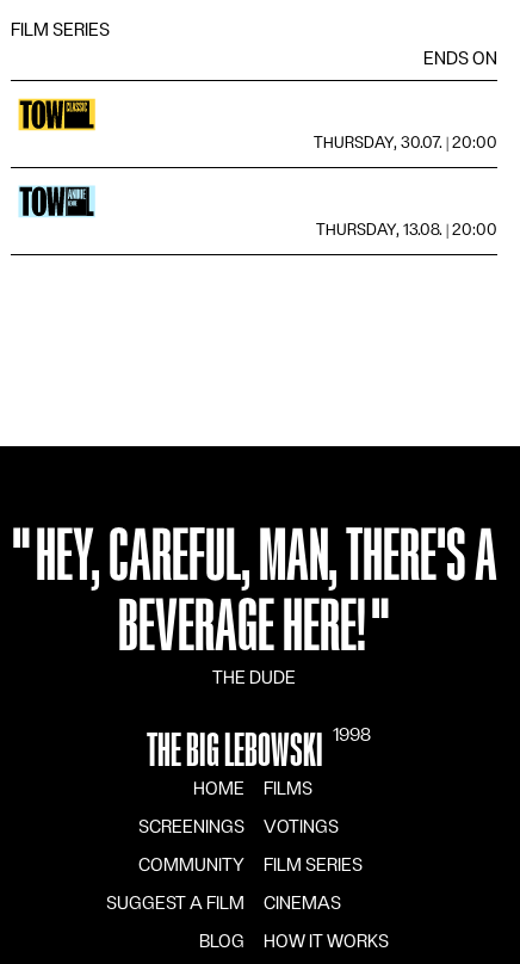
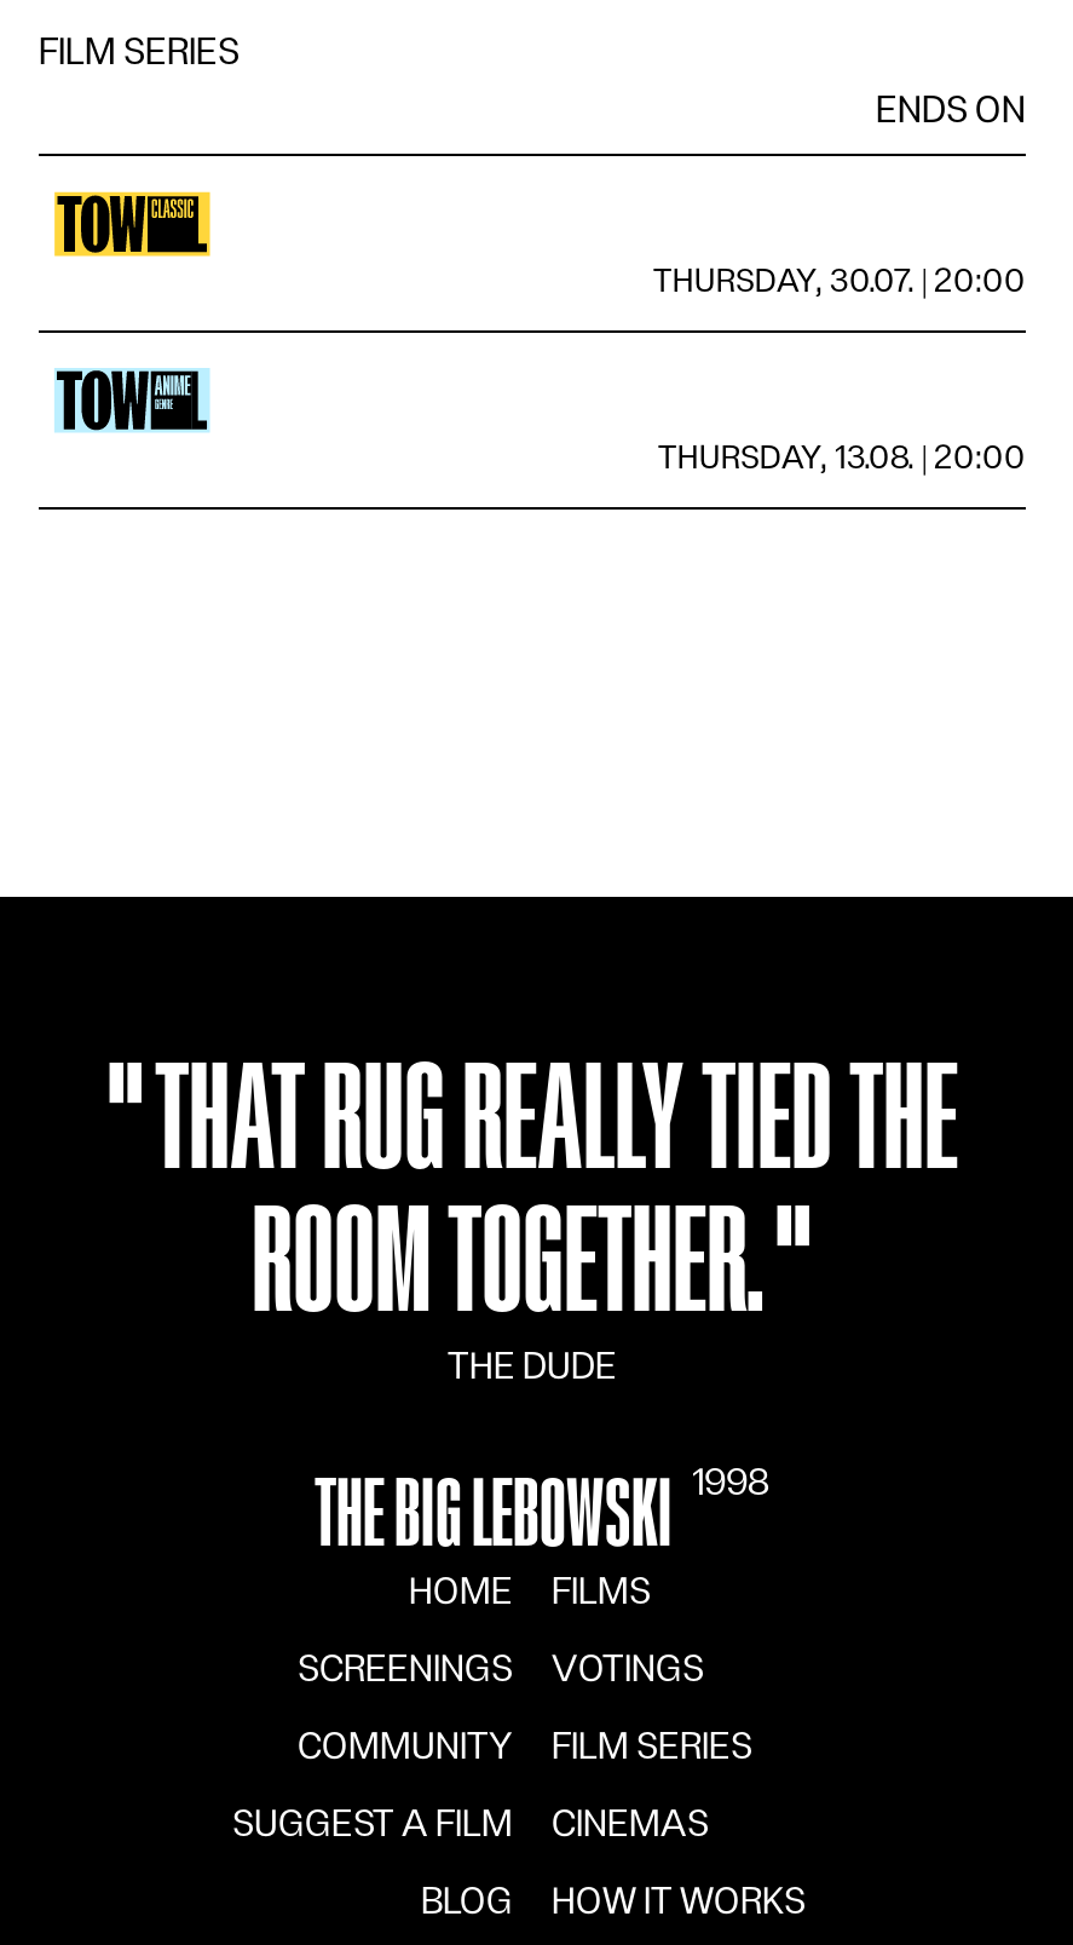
- " HEY, CAREFUL, MAN, THERE'S A
- BEVERAGE HERE! "
+ " THAT RUG REALLY TIED THE
+ ROOM TOGETHER. "
